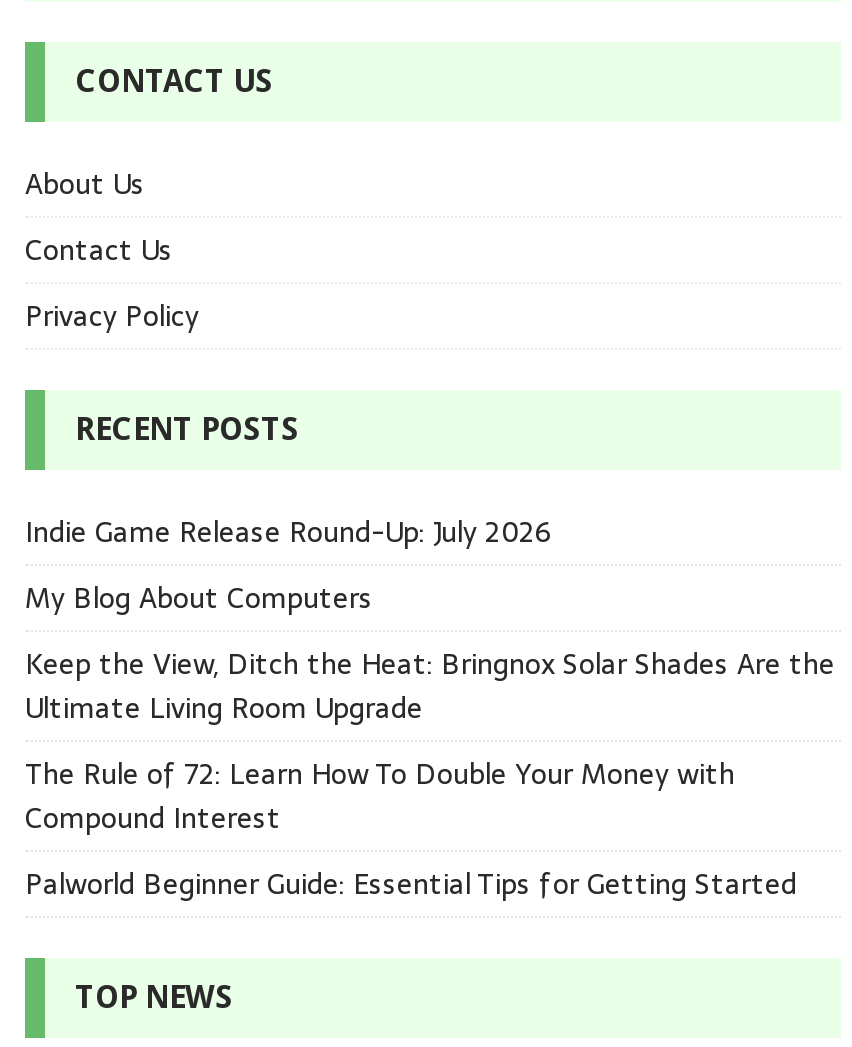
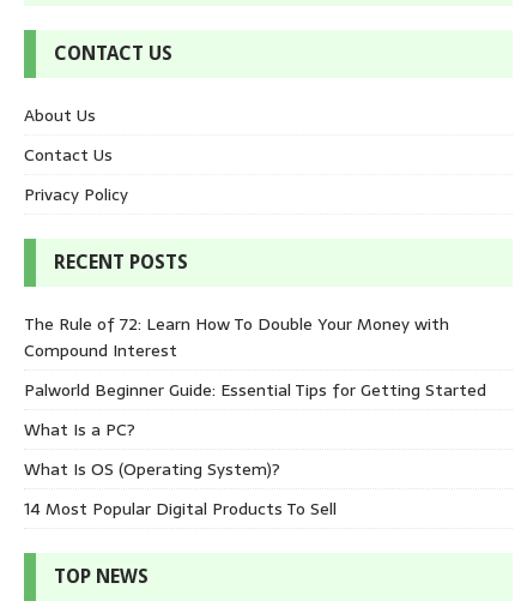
- Indie Game Release Round-Up: July 2026
- My Blog About Computers
- Keep the View, Ditch the Heat: Bringnox Solar Shades Are the
- Ultimate Living Room Upgrade

moved up: The Rule of 72: Learn How To Double Your Money with | Compound Interest | Palworld Beginner Guide: Essential Tips for Getting Started

+ What Is a PC?
+ What Is OS (Operating System)?
+ 14 Most Popular Digital Products To Sell
